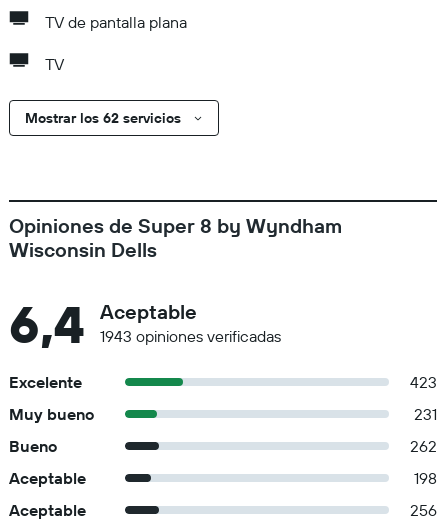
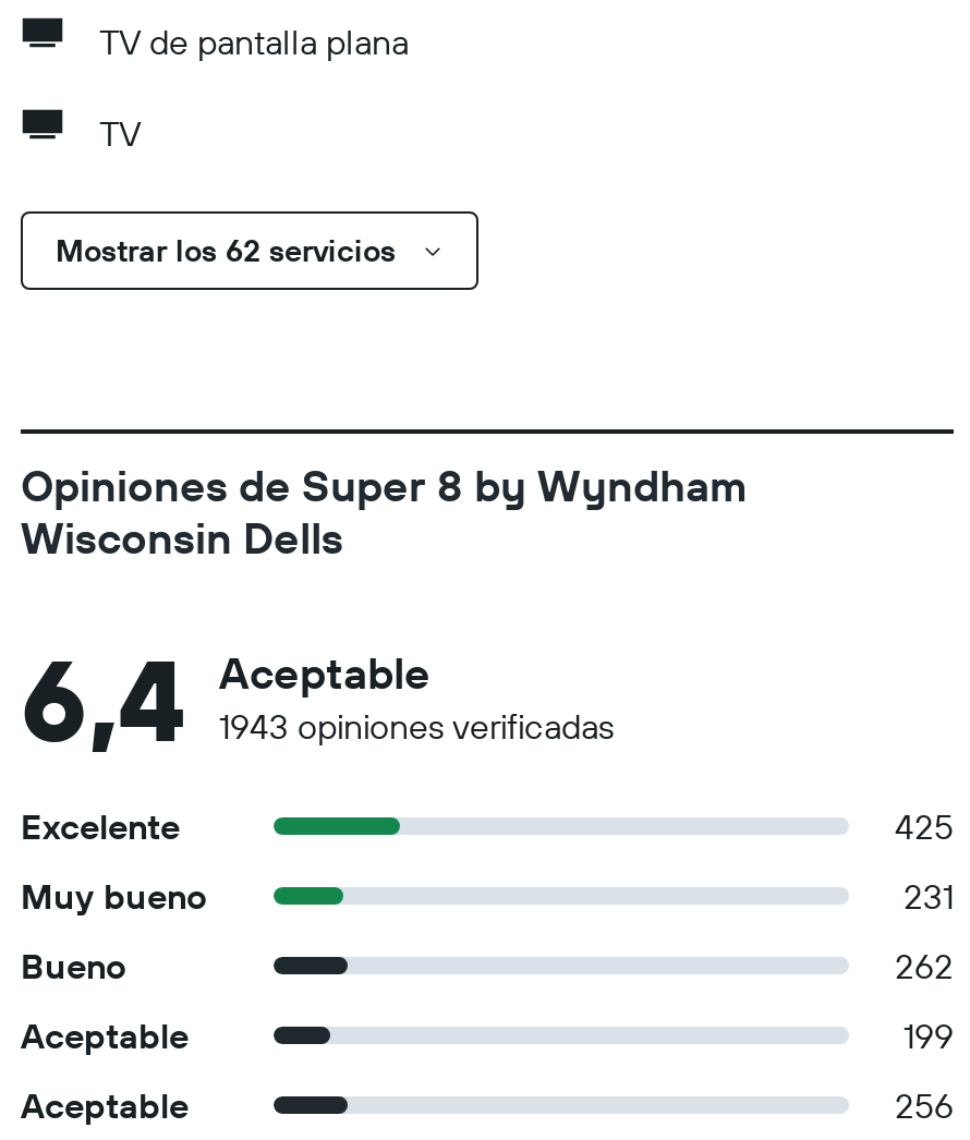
- 423
+ 425

- 198
+ 199
